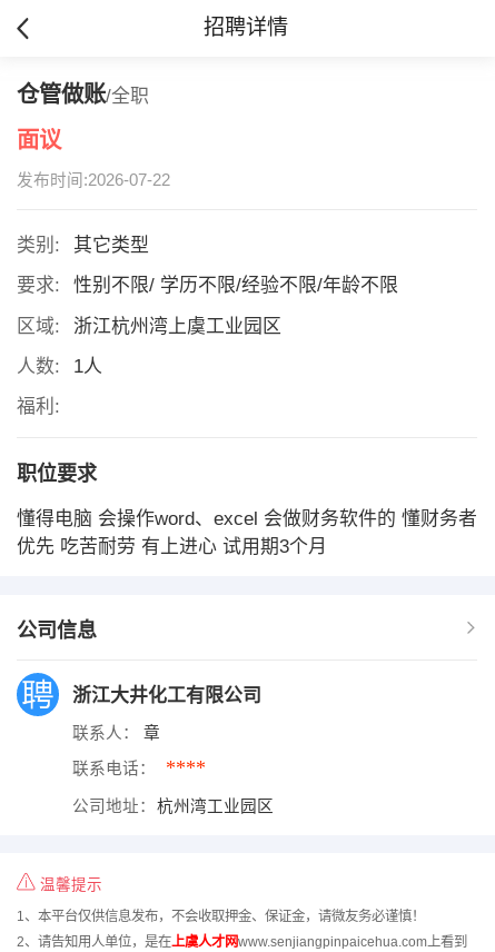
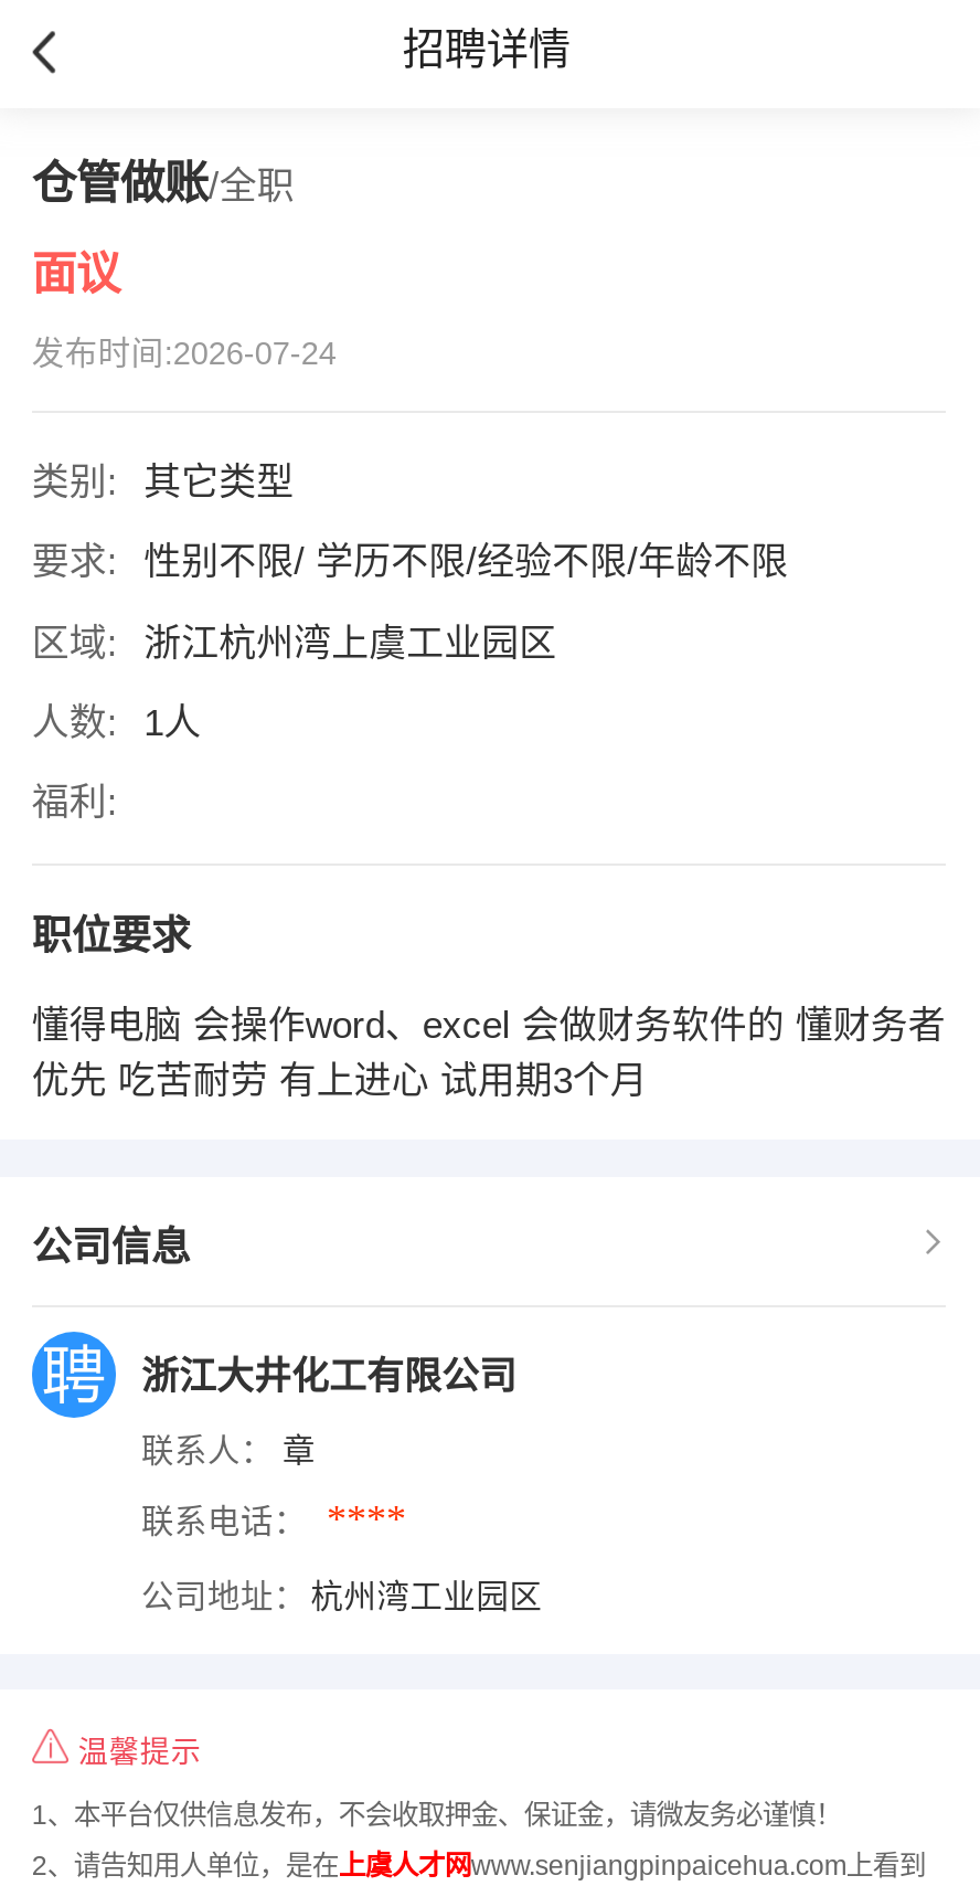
- 发布时间:2026-07-22
+ 发布时间:2026-07-24
